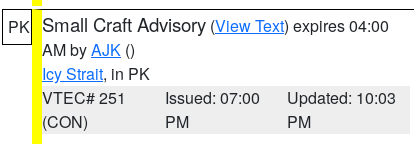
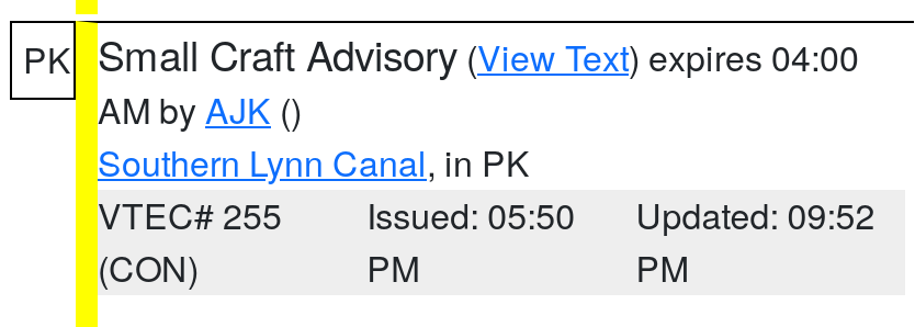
- Icy Strait, in PK
- VTEC# 251
+ Southern Lynn Canal, in PK
+ VTEC# 255

- Issued: 07:00
+ Issued: 05:50

- Updated: 10:03
+ Updated: 09:52
